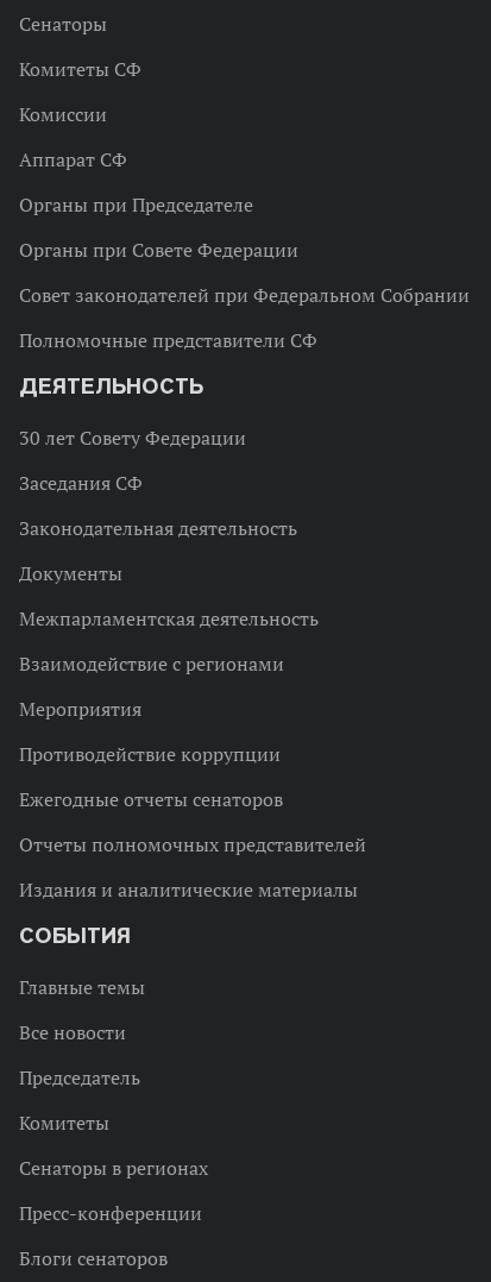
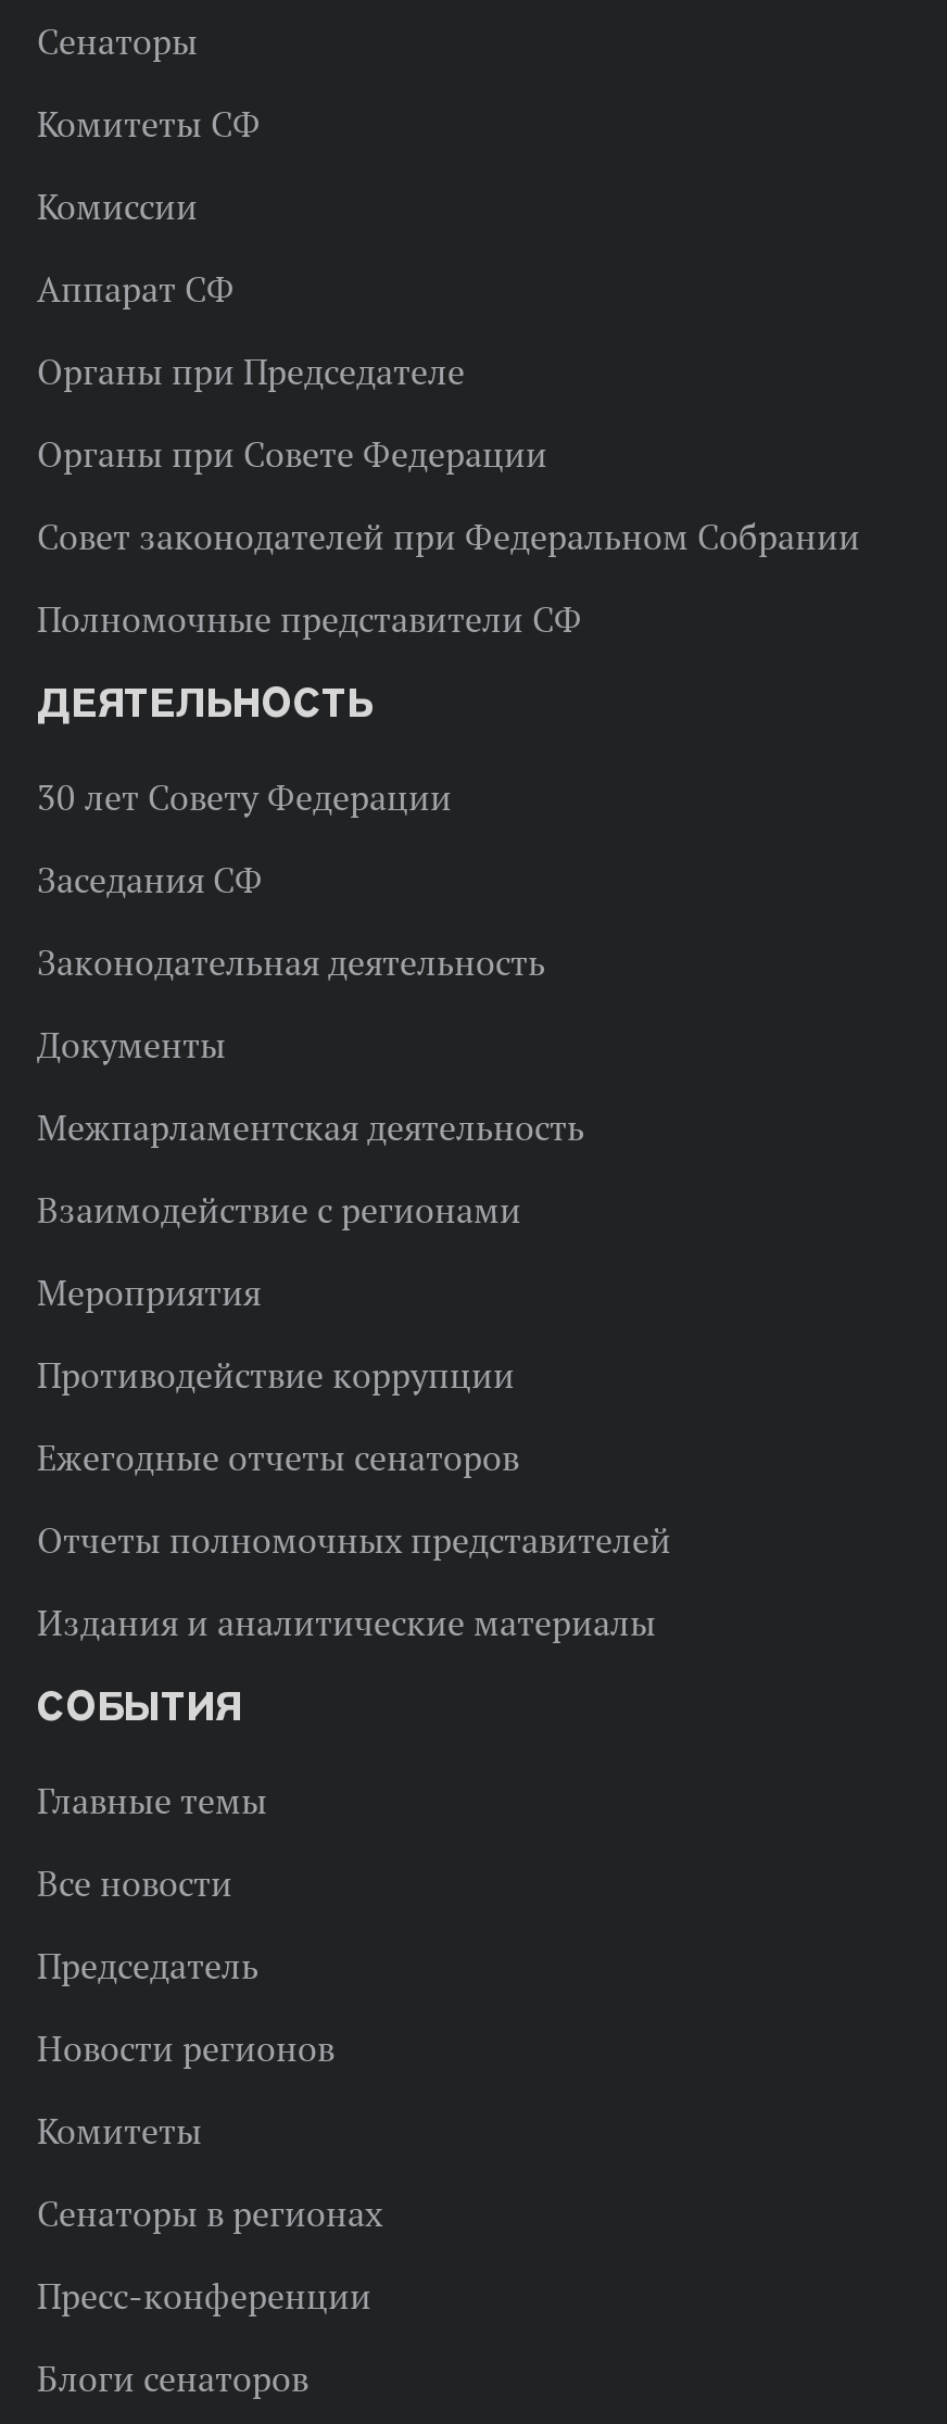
+ Новости регионов
